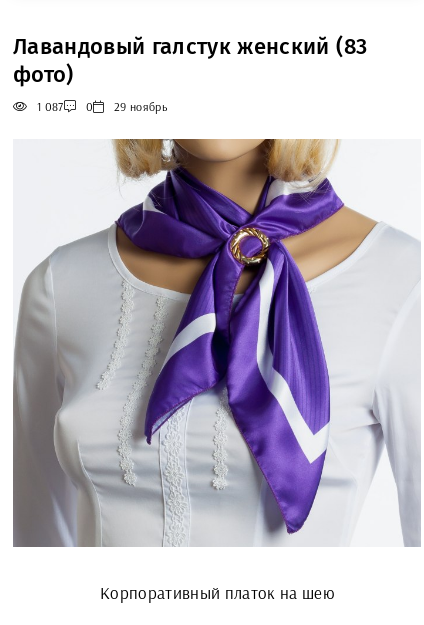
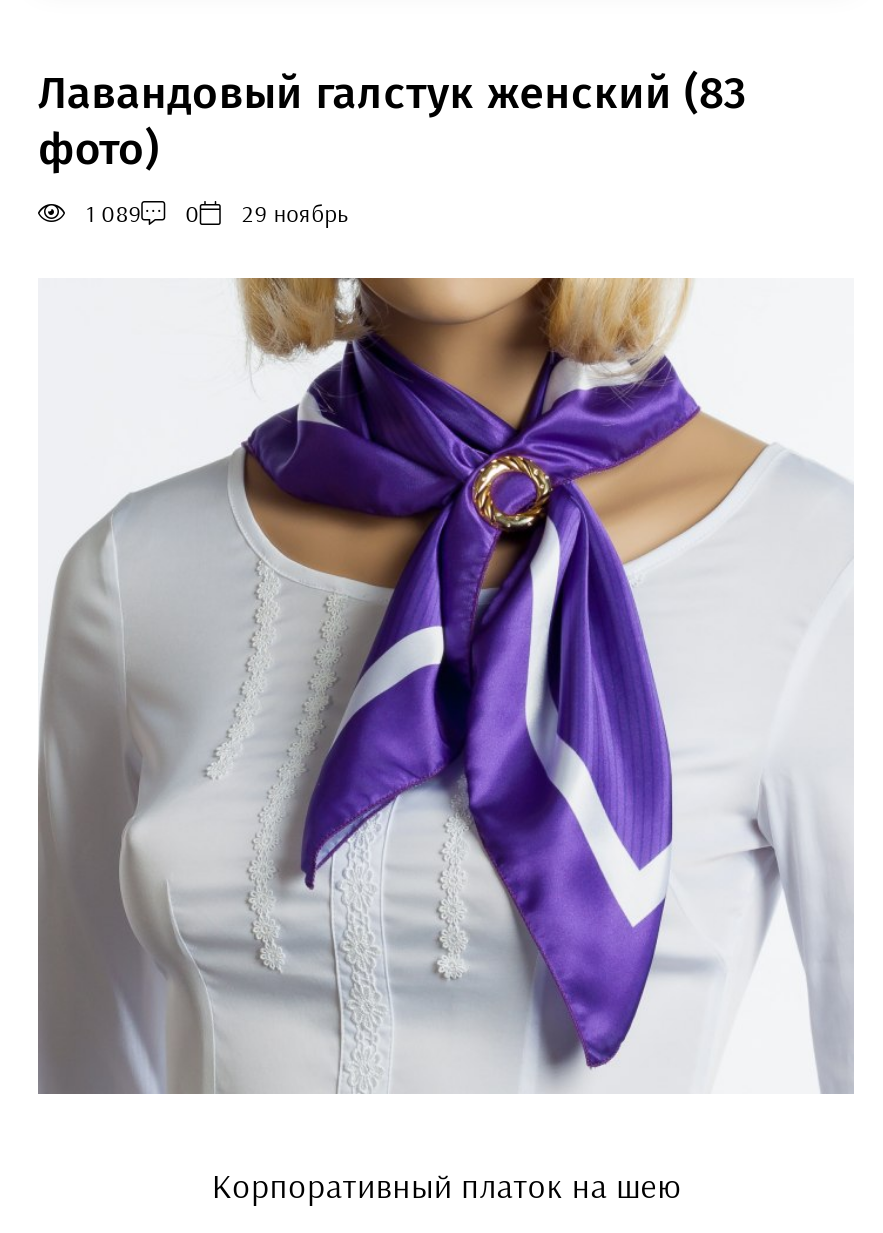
- 1 087
+ 1 089
